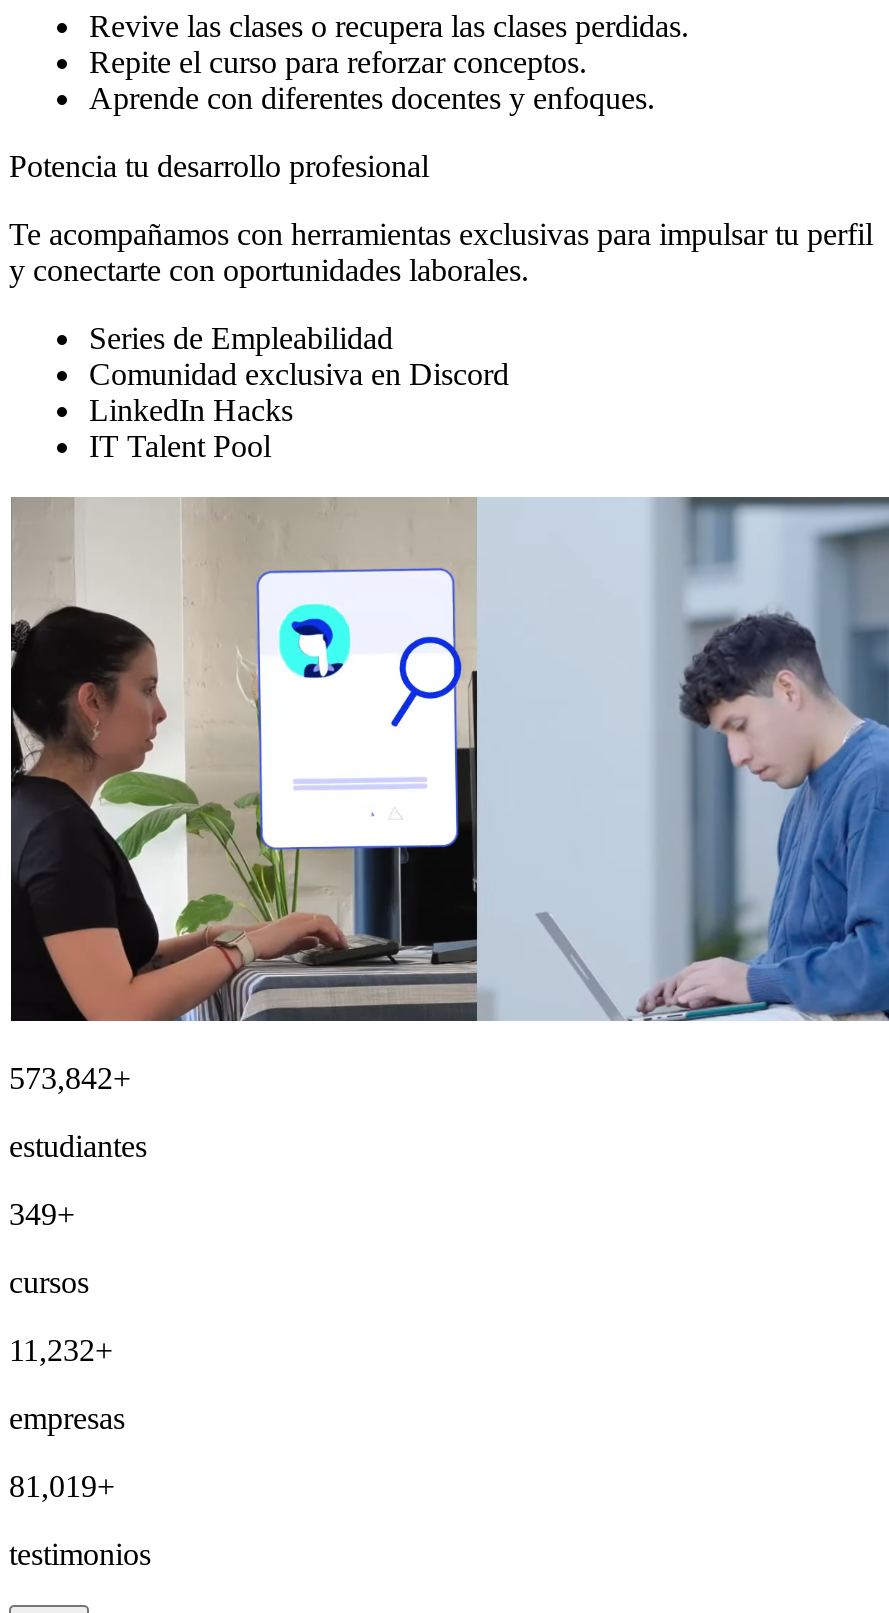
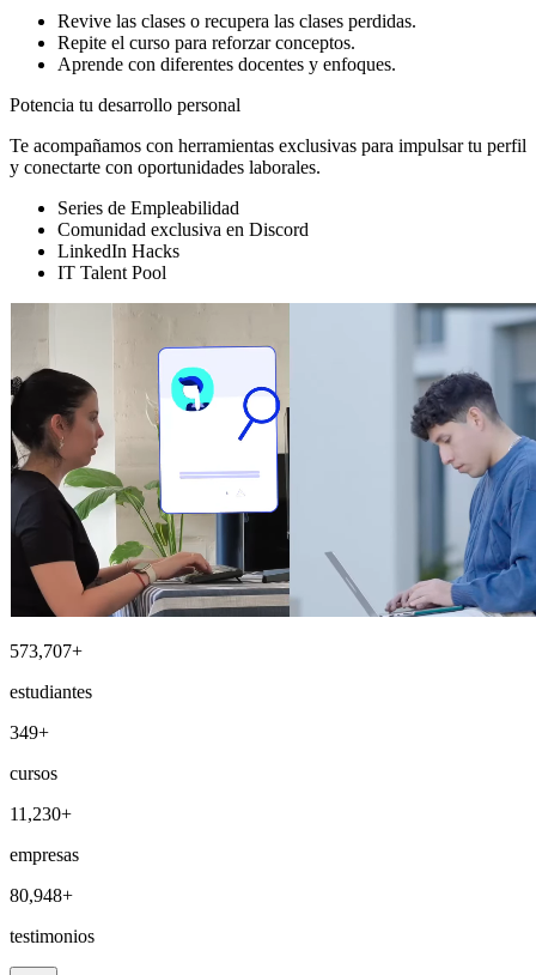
- Potencia tu desarrollo profesional
+ Potencia tu desarrollo personal

- 573,842+
+ 573,707+

- 11,232+
+ 11,230+

- 81,019+
+ 80,948+
